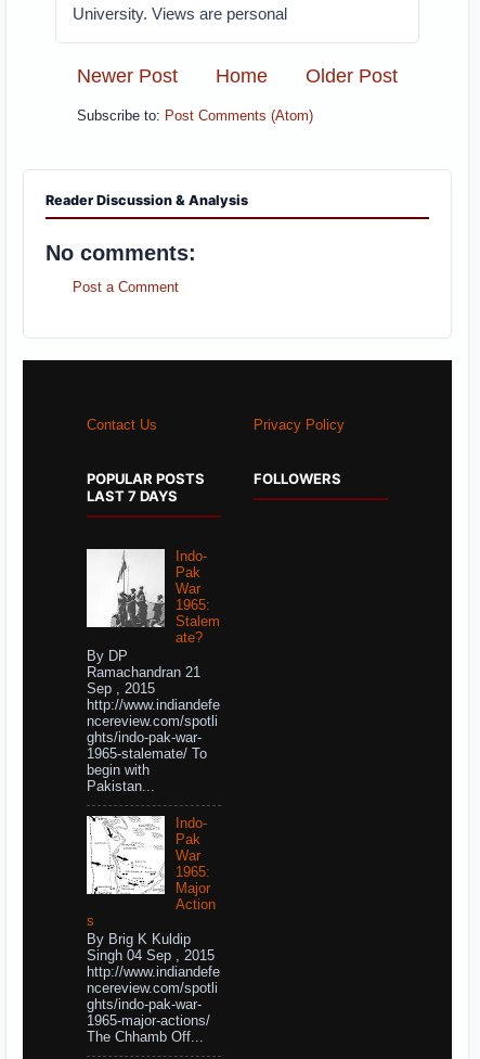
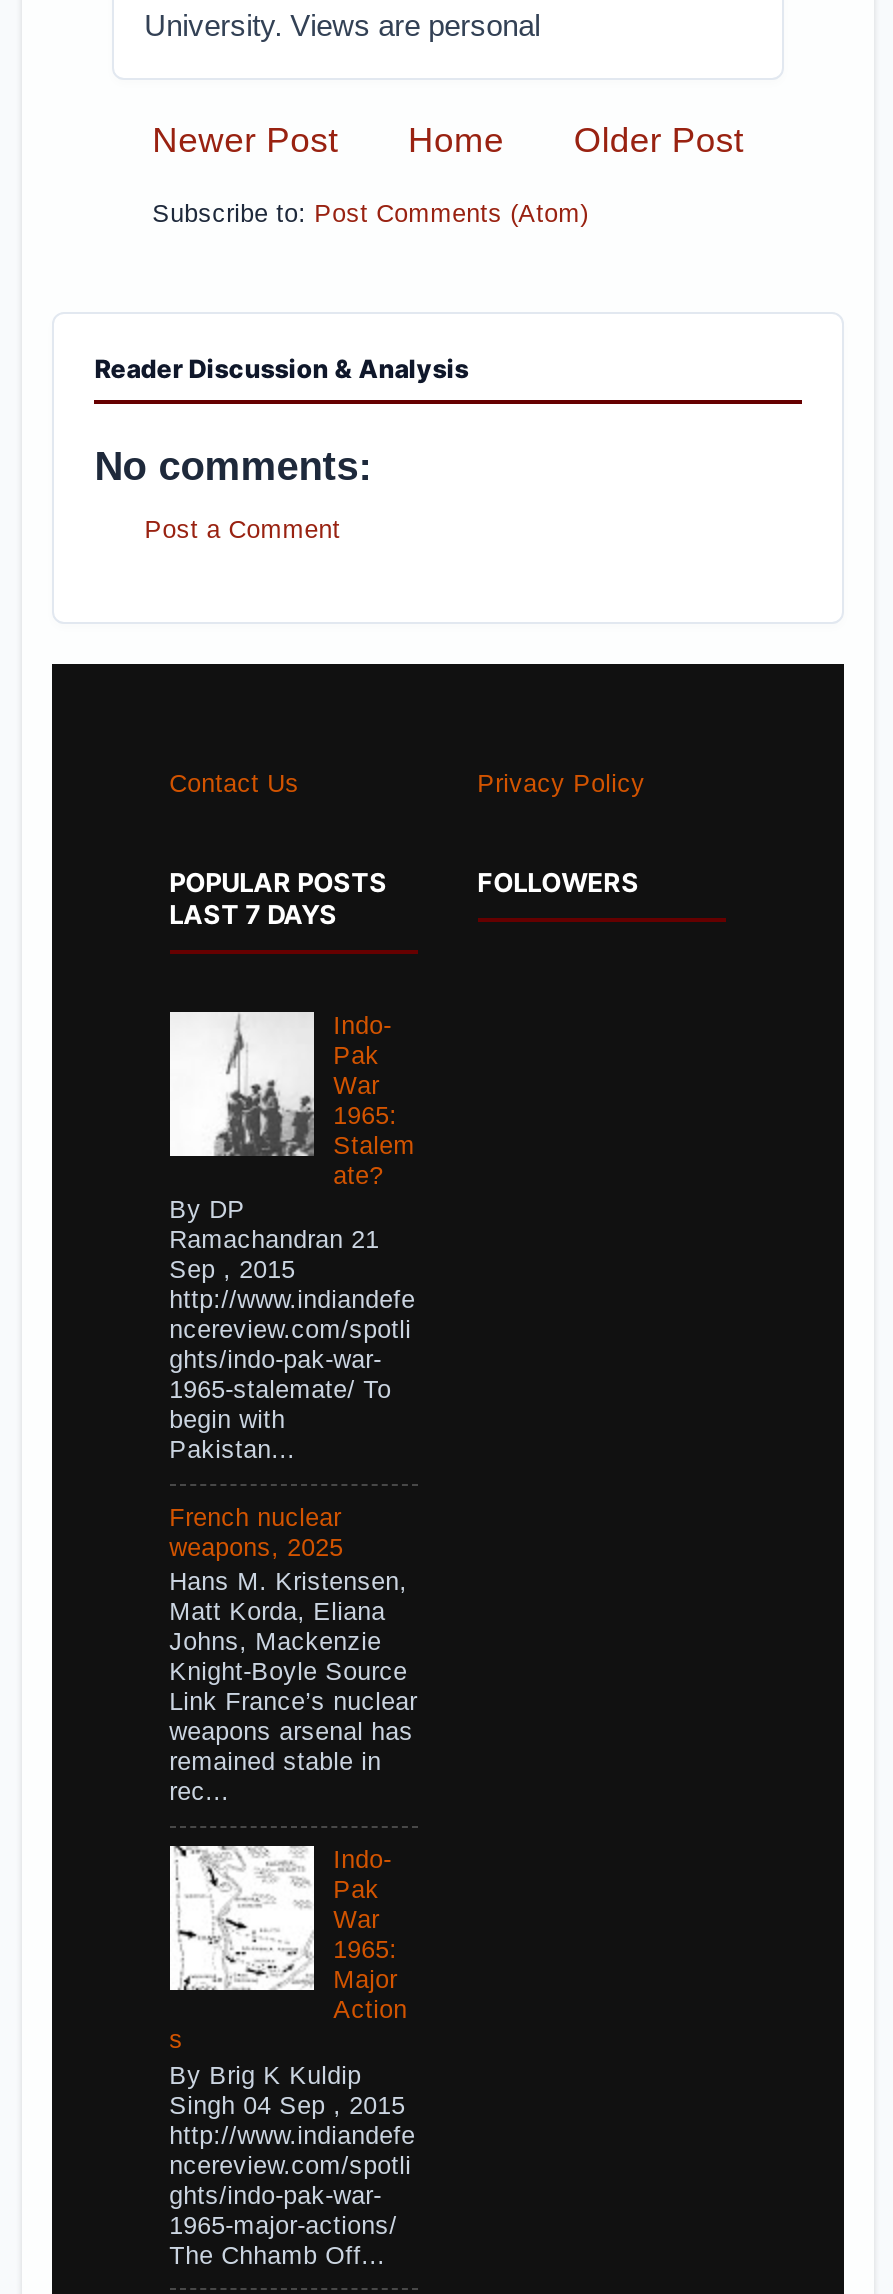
+ French nuclear
+ weapons, 2025
+ Hans M. Kristensen,
+ Matt Korda, Eliana
+ Johns, Mackenzie
+ Knight-Boyle Source
+ Link France’s nuclear
+ weapons arsenal has
+ remained stable in
+ rec...
